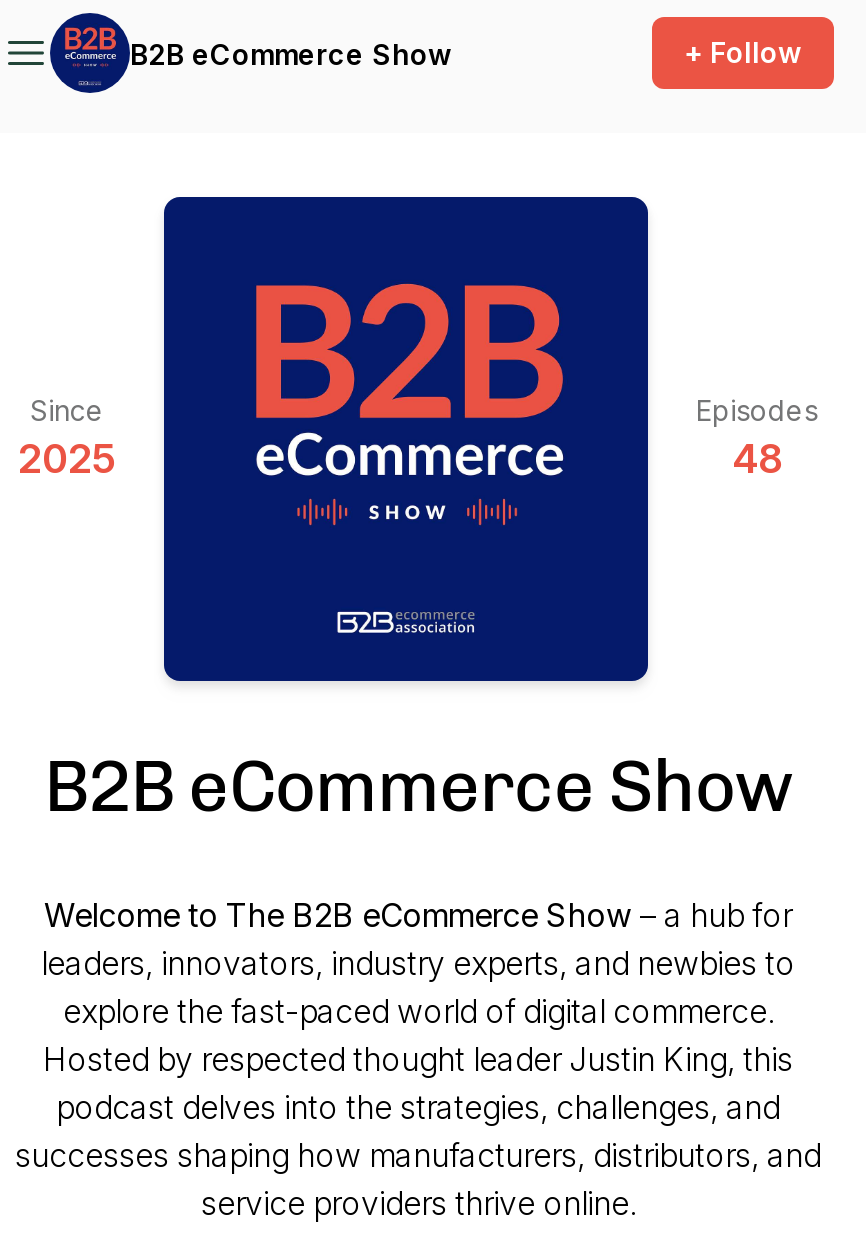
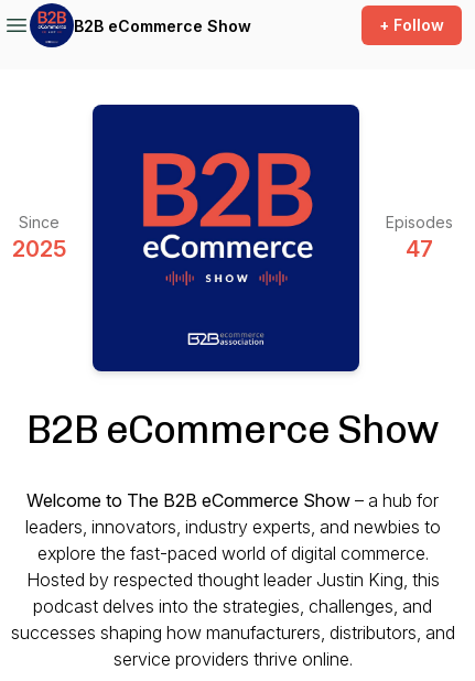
- 48
+ 47
